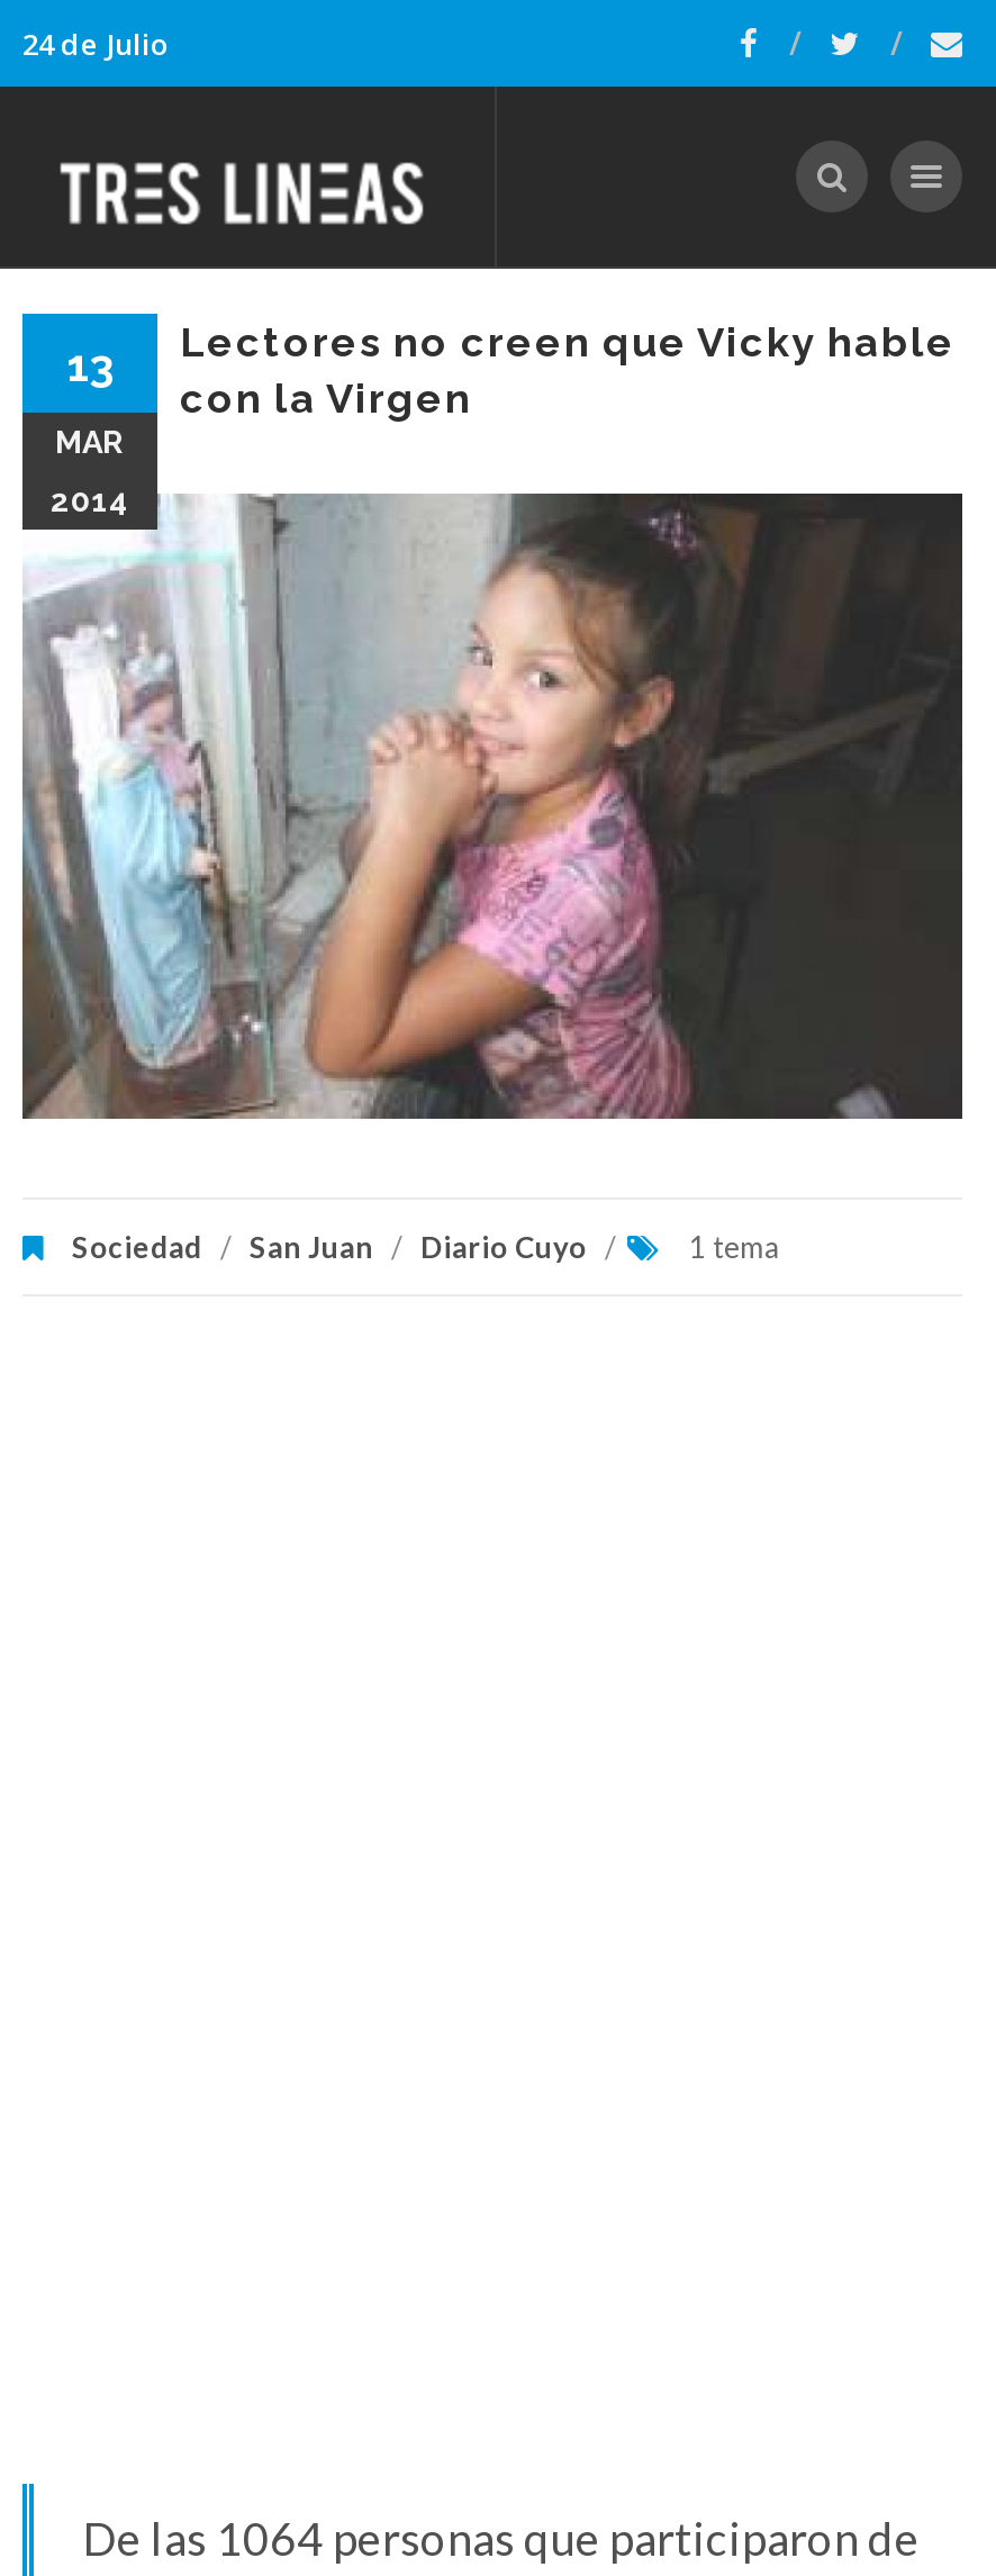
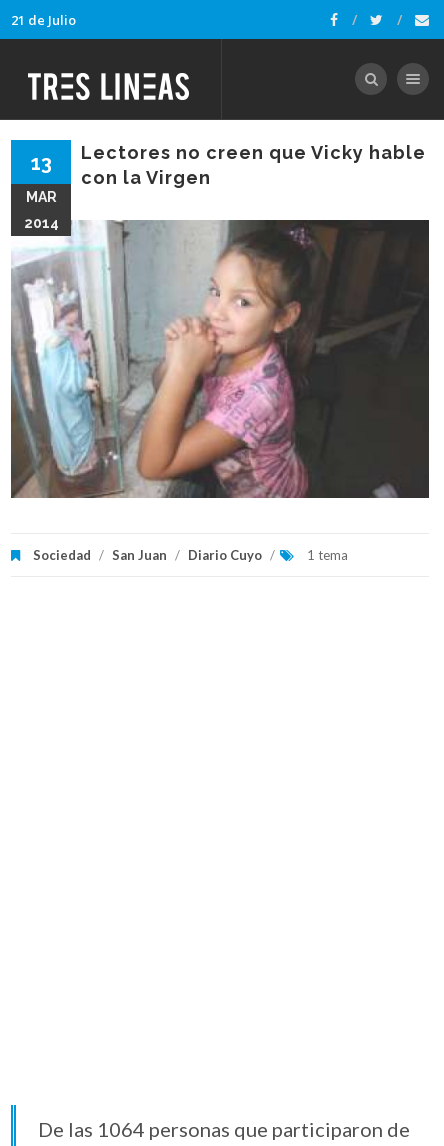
- 24 de Julio
+ 21 de Julio
